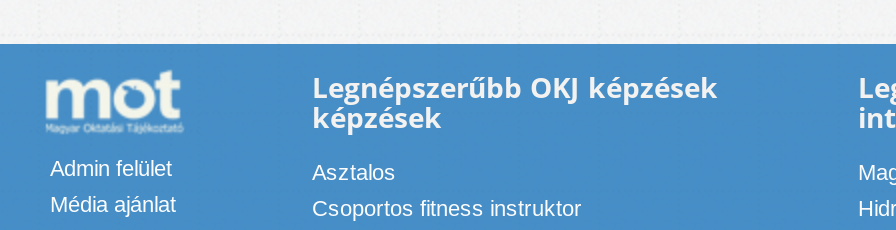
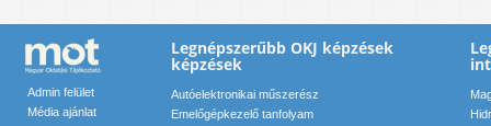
- Asztalos
+ Autóelektronikai műszerész

- Csoportos fitness instruktor
+ Emelőgépkezelő tanfolyam
